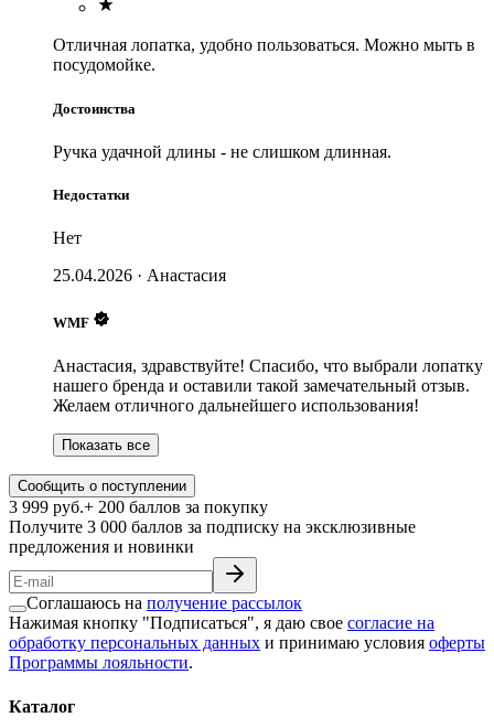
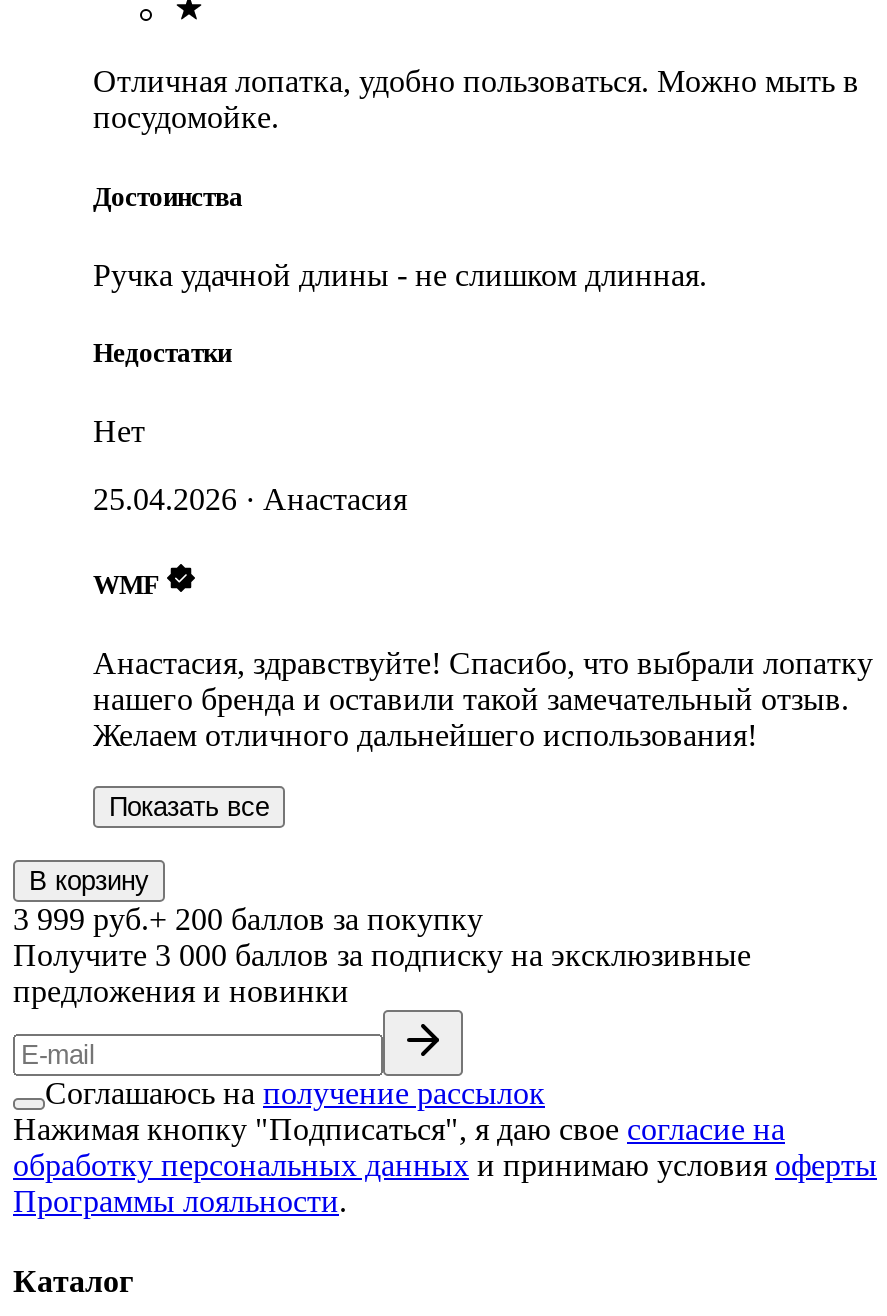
- Сообщить о поступлении
+ В корзину
